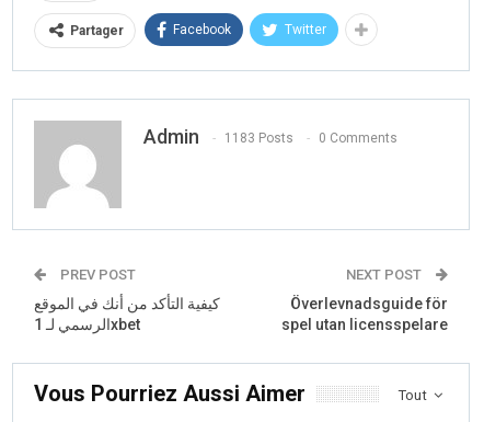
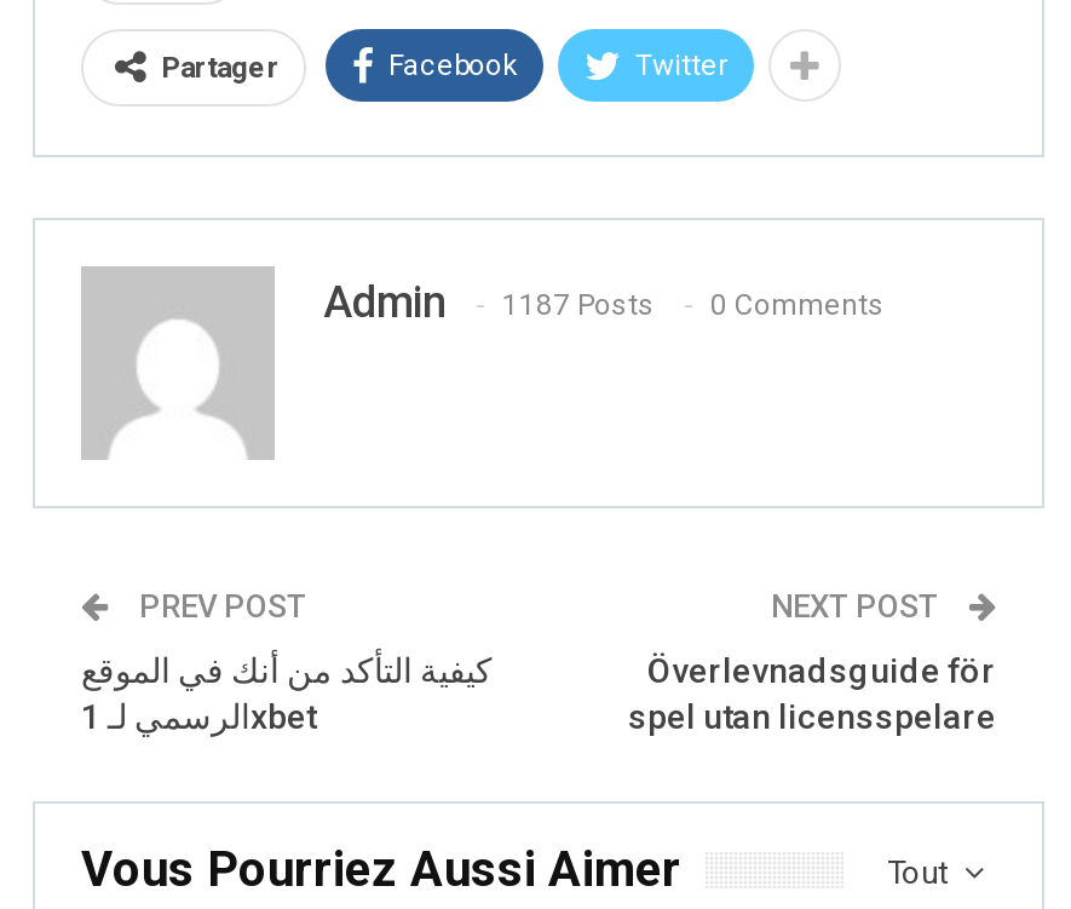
- Admin 1183 Posts 0 Comments
+ Admin 1187 Posts 0 Comments
